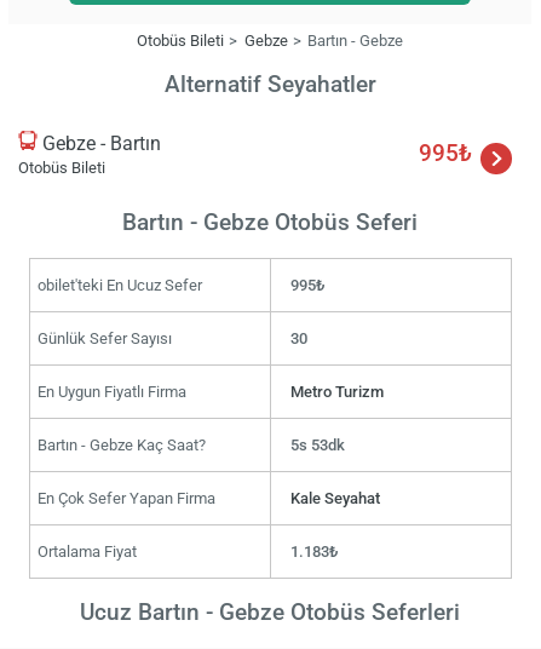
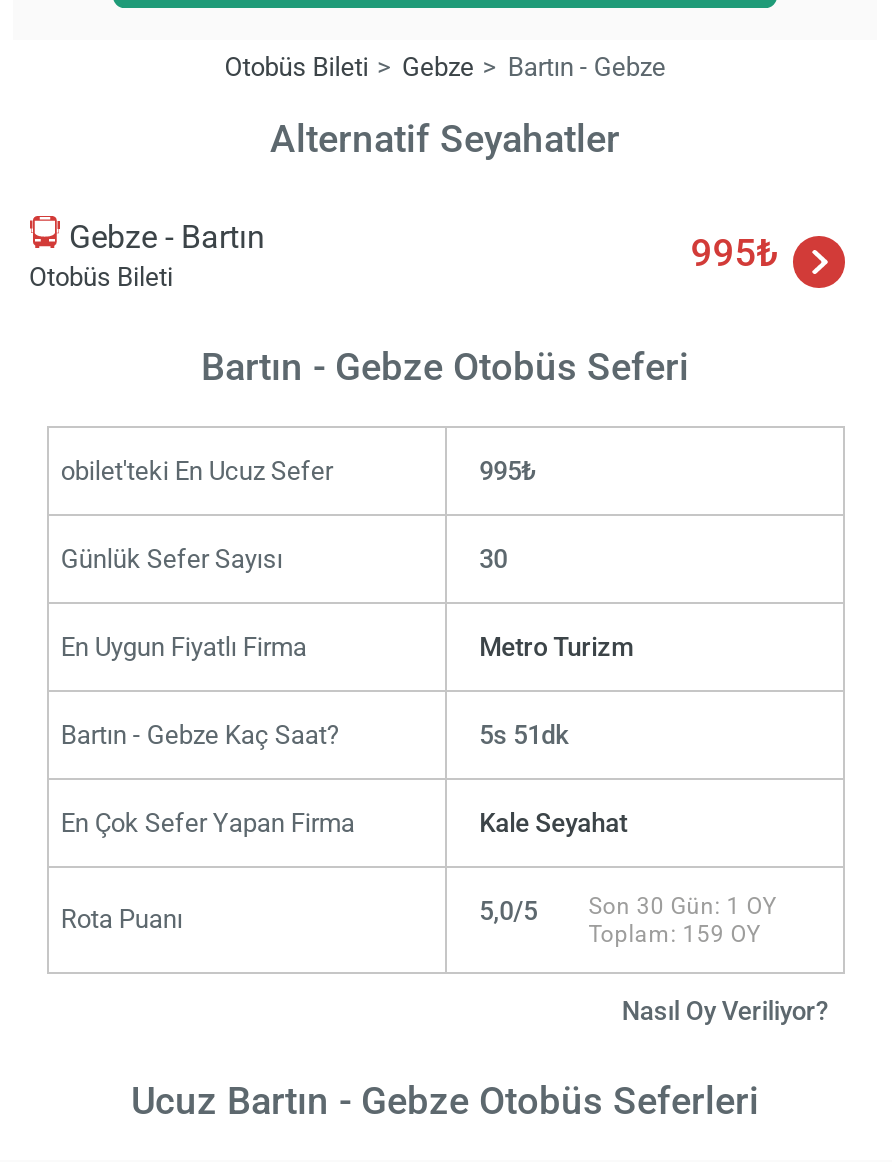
- 5s 53dk
+ 5s 51dk

- Ortalama Fiyat
- 1.183₺
+ Rota Puanı
+ 5,0/5
+ Son 30 Gün: 1 OY
+ Toplam: 159 OY
+ Nasıl Oy Veriliyor?
